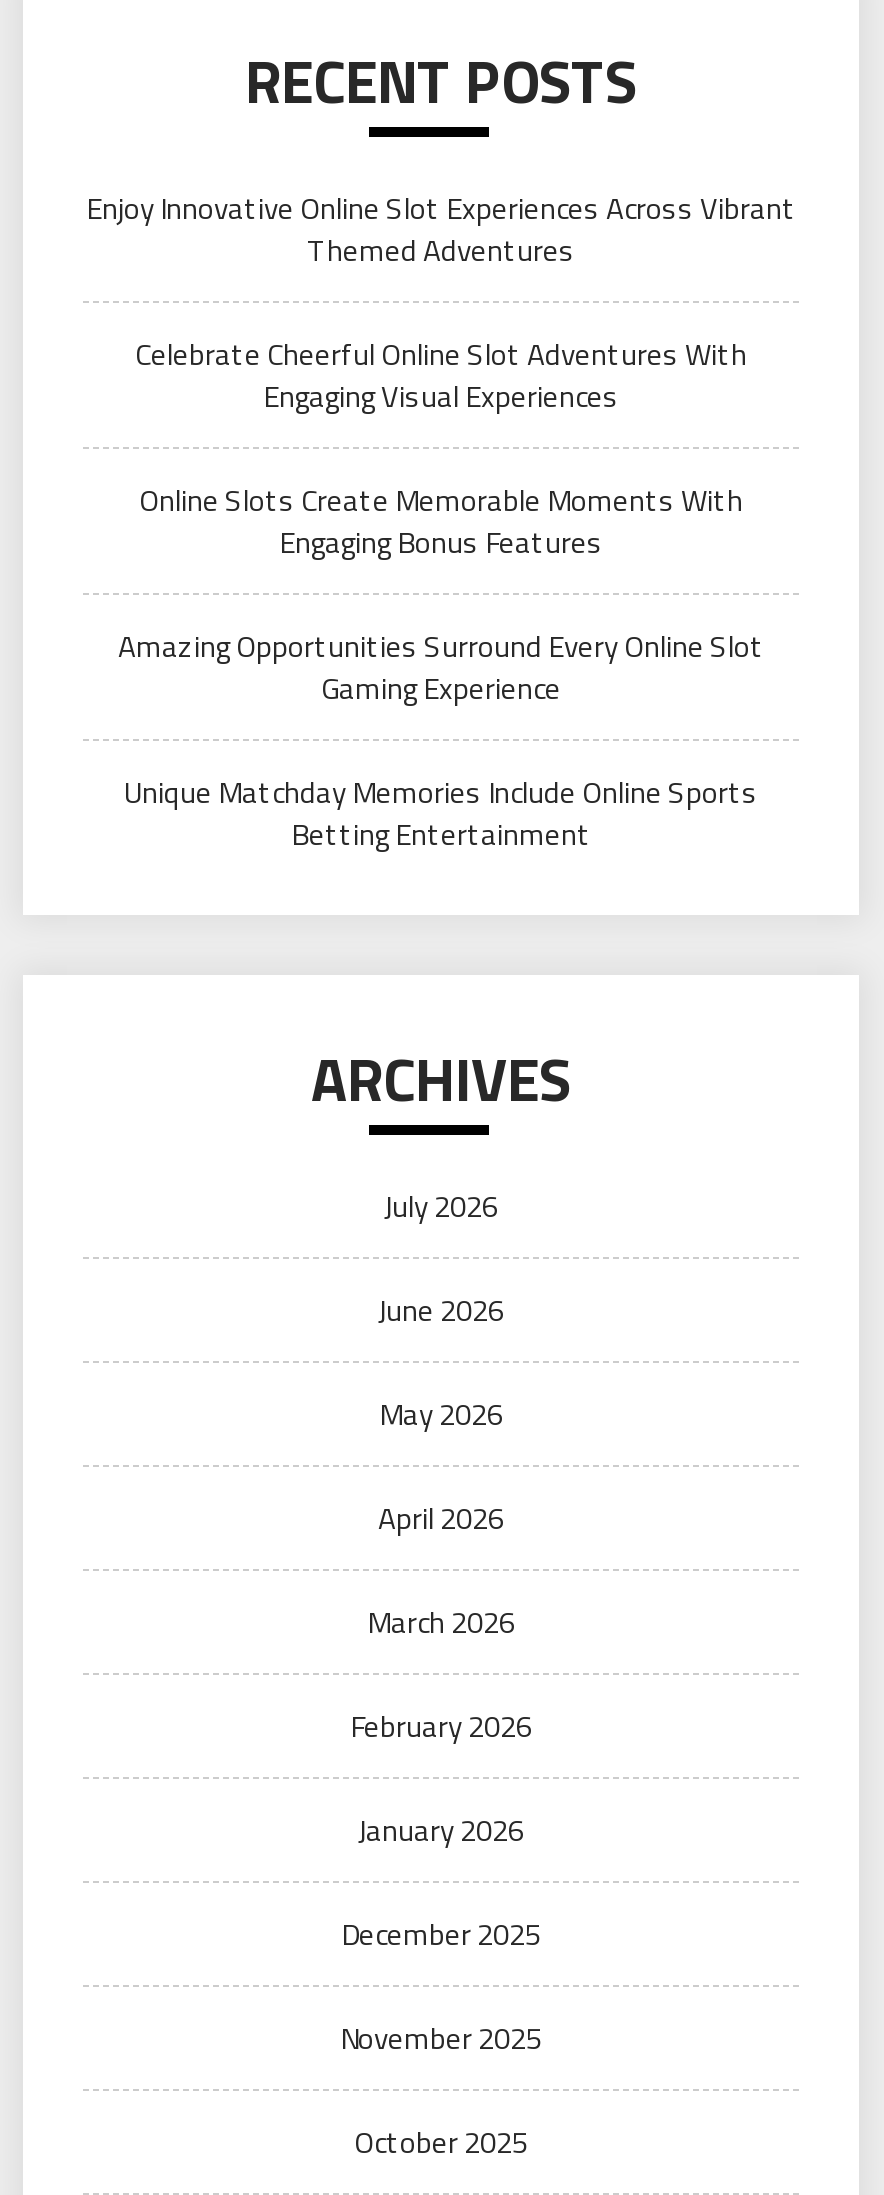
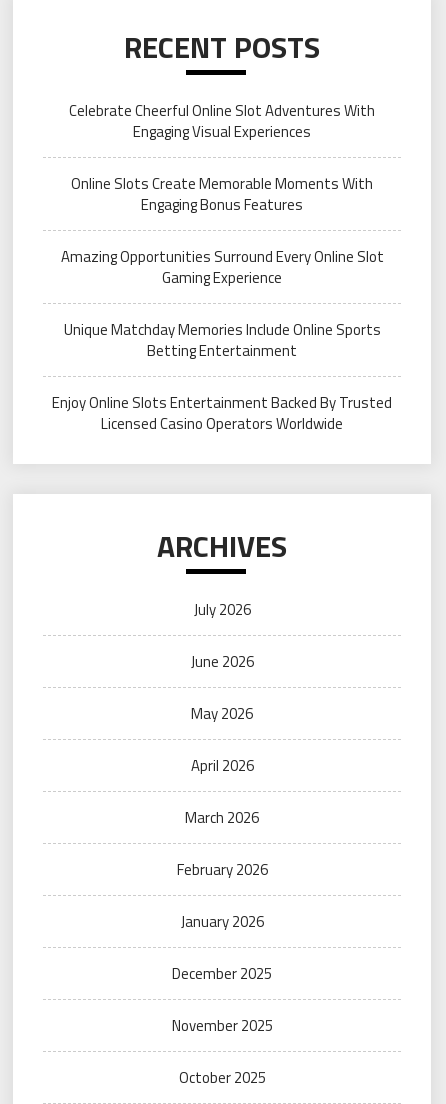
- Enjoy Innovative Online Slot Experiences Across Vibrant
- Themed Adventures

moved up: Celebrate Cheerful Online Slot Adventures With | Engaging Visual Experiences | Online Slots Create Memorable Moments With | Engaging Bonus Features | Amazing Opportunities Surround Every Online Slot | Gaming Experience | Unique Matchday Memories Include Online Sports | Betting Entertainment

+ Enjoy Online Slots Entertainment Backed By Trusted
+ Licensed Casino Operators Worldwide
